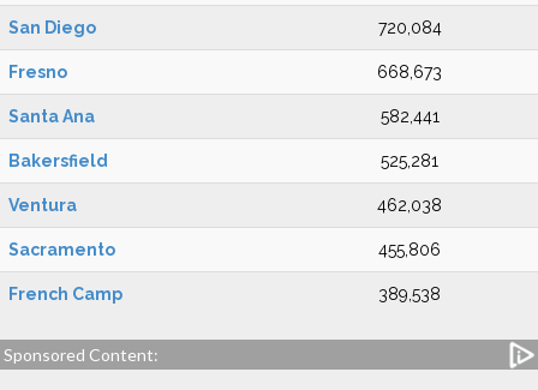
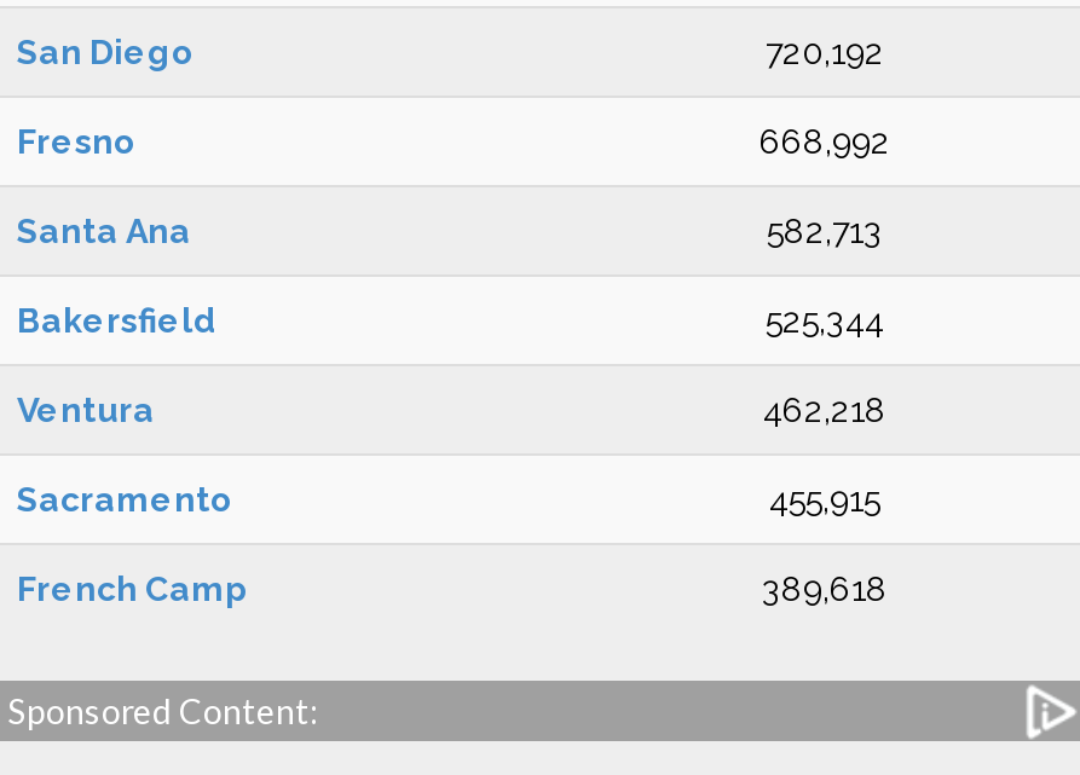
- 720,084
+ 720,192

- 668,673
+ 668,992

- 582,441
+ 582,713

- 525,281
+ 525,344

- 462,038
+ 462,218

- 455,806
+ 455,915

- 389,538
+ 389,618
